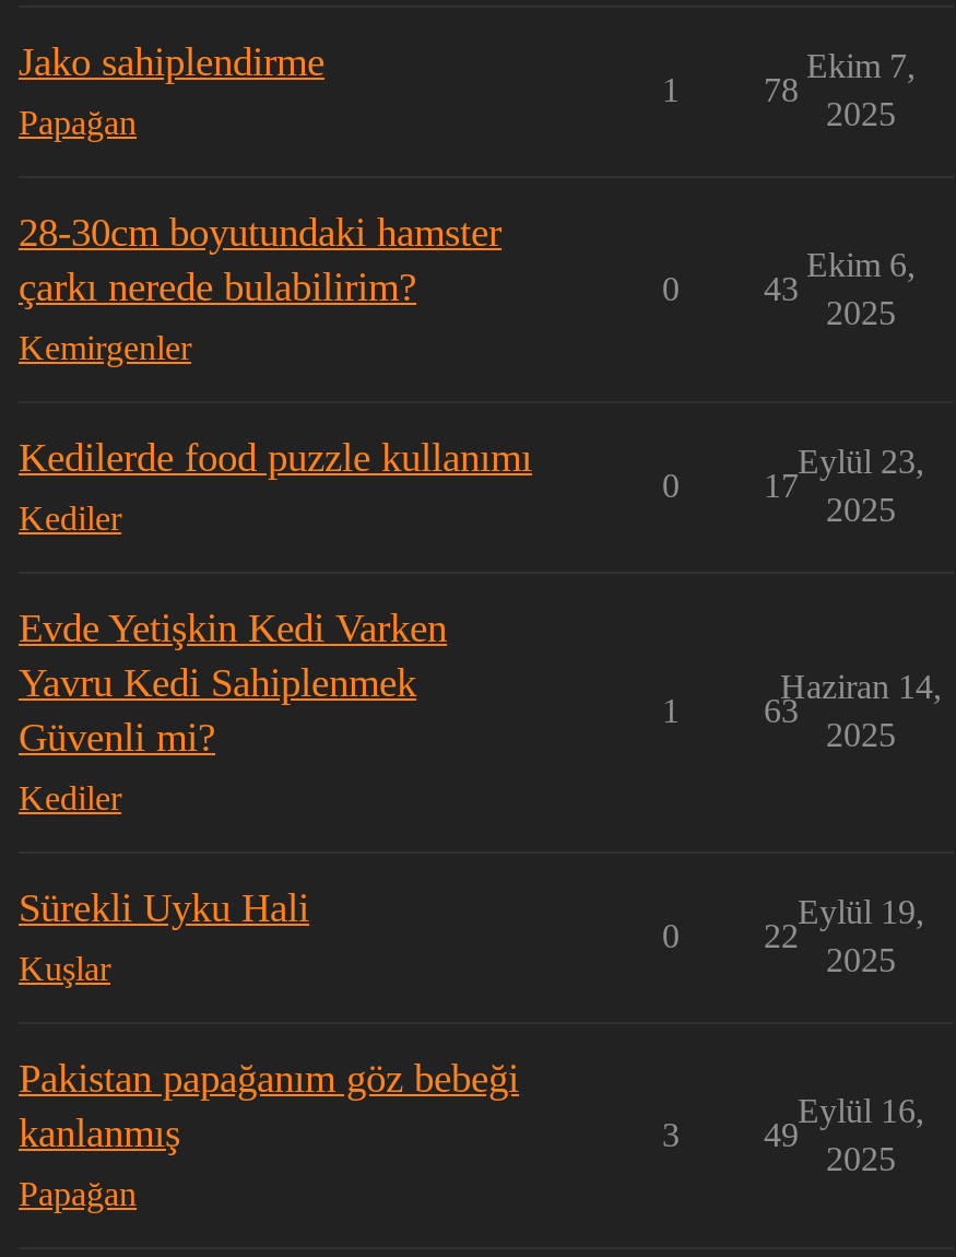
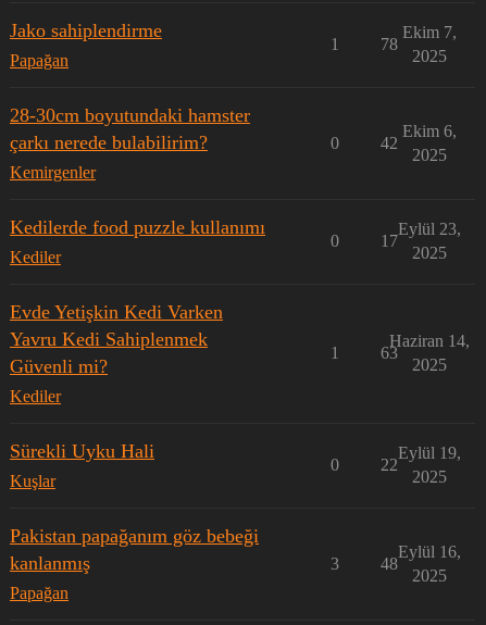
- 43
+ 42

- 49
+ 48
